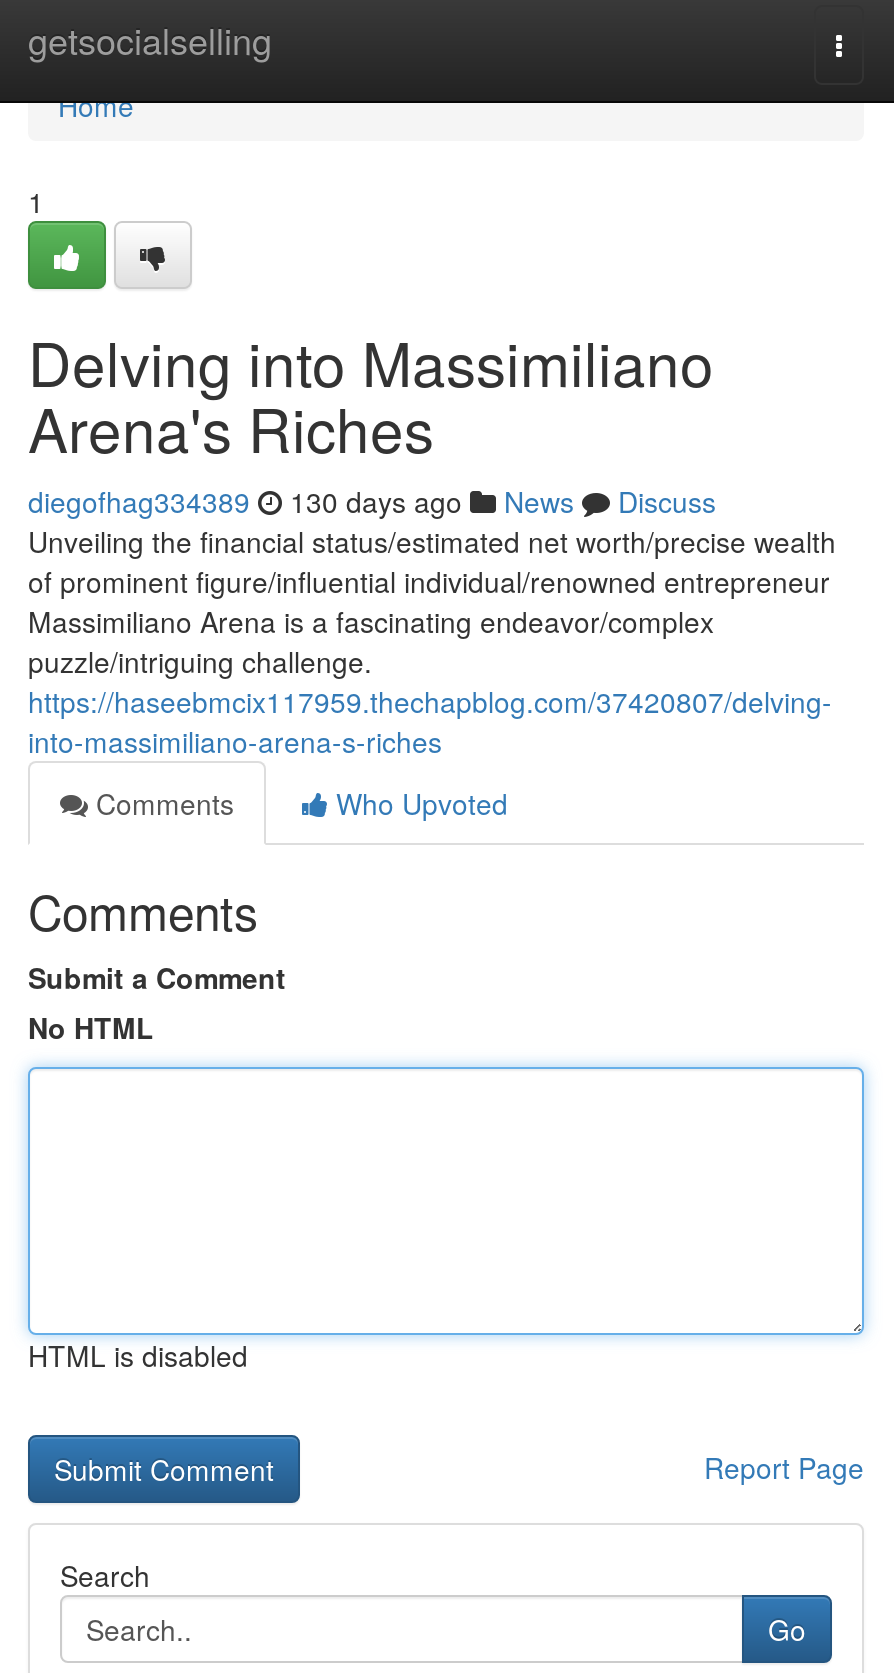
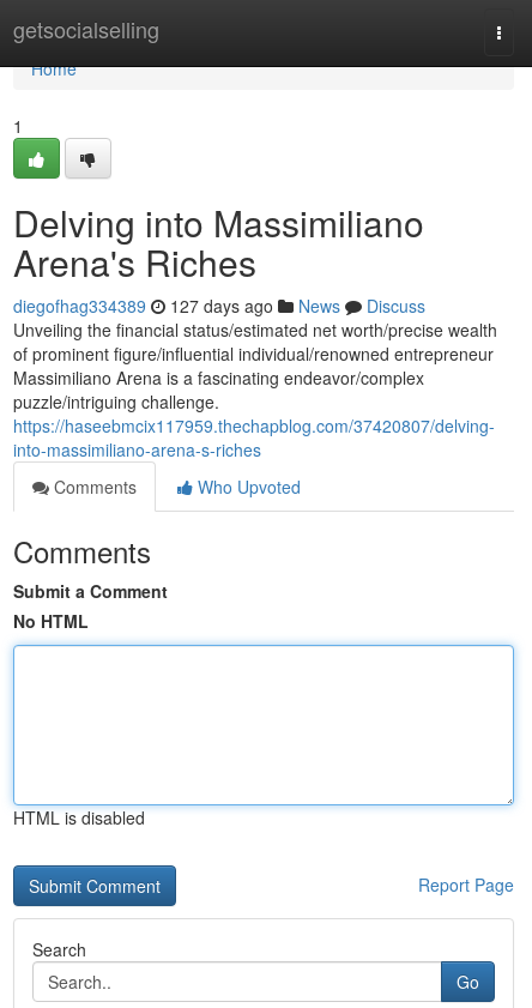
- diegofhag334389 130 days ago News Discuss
+ diegofhag334389 127 days ago News Discuss
